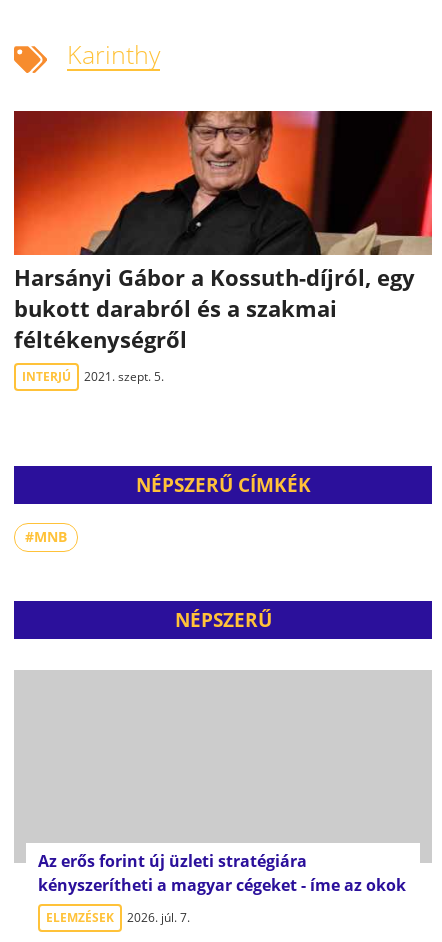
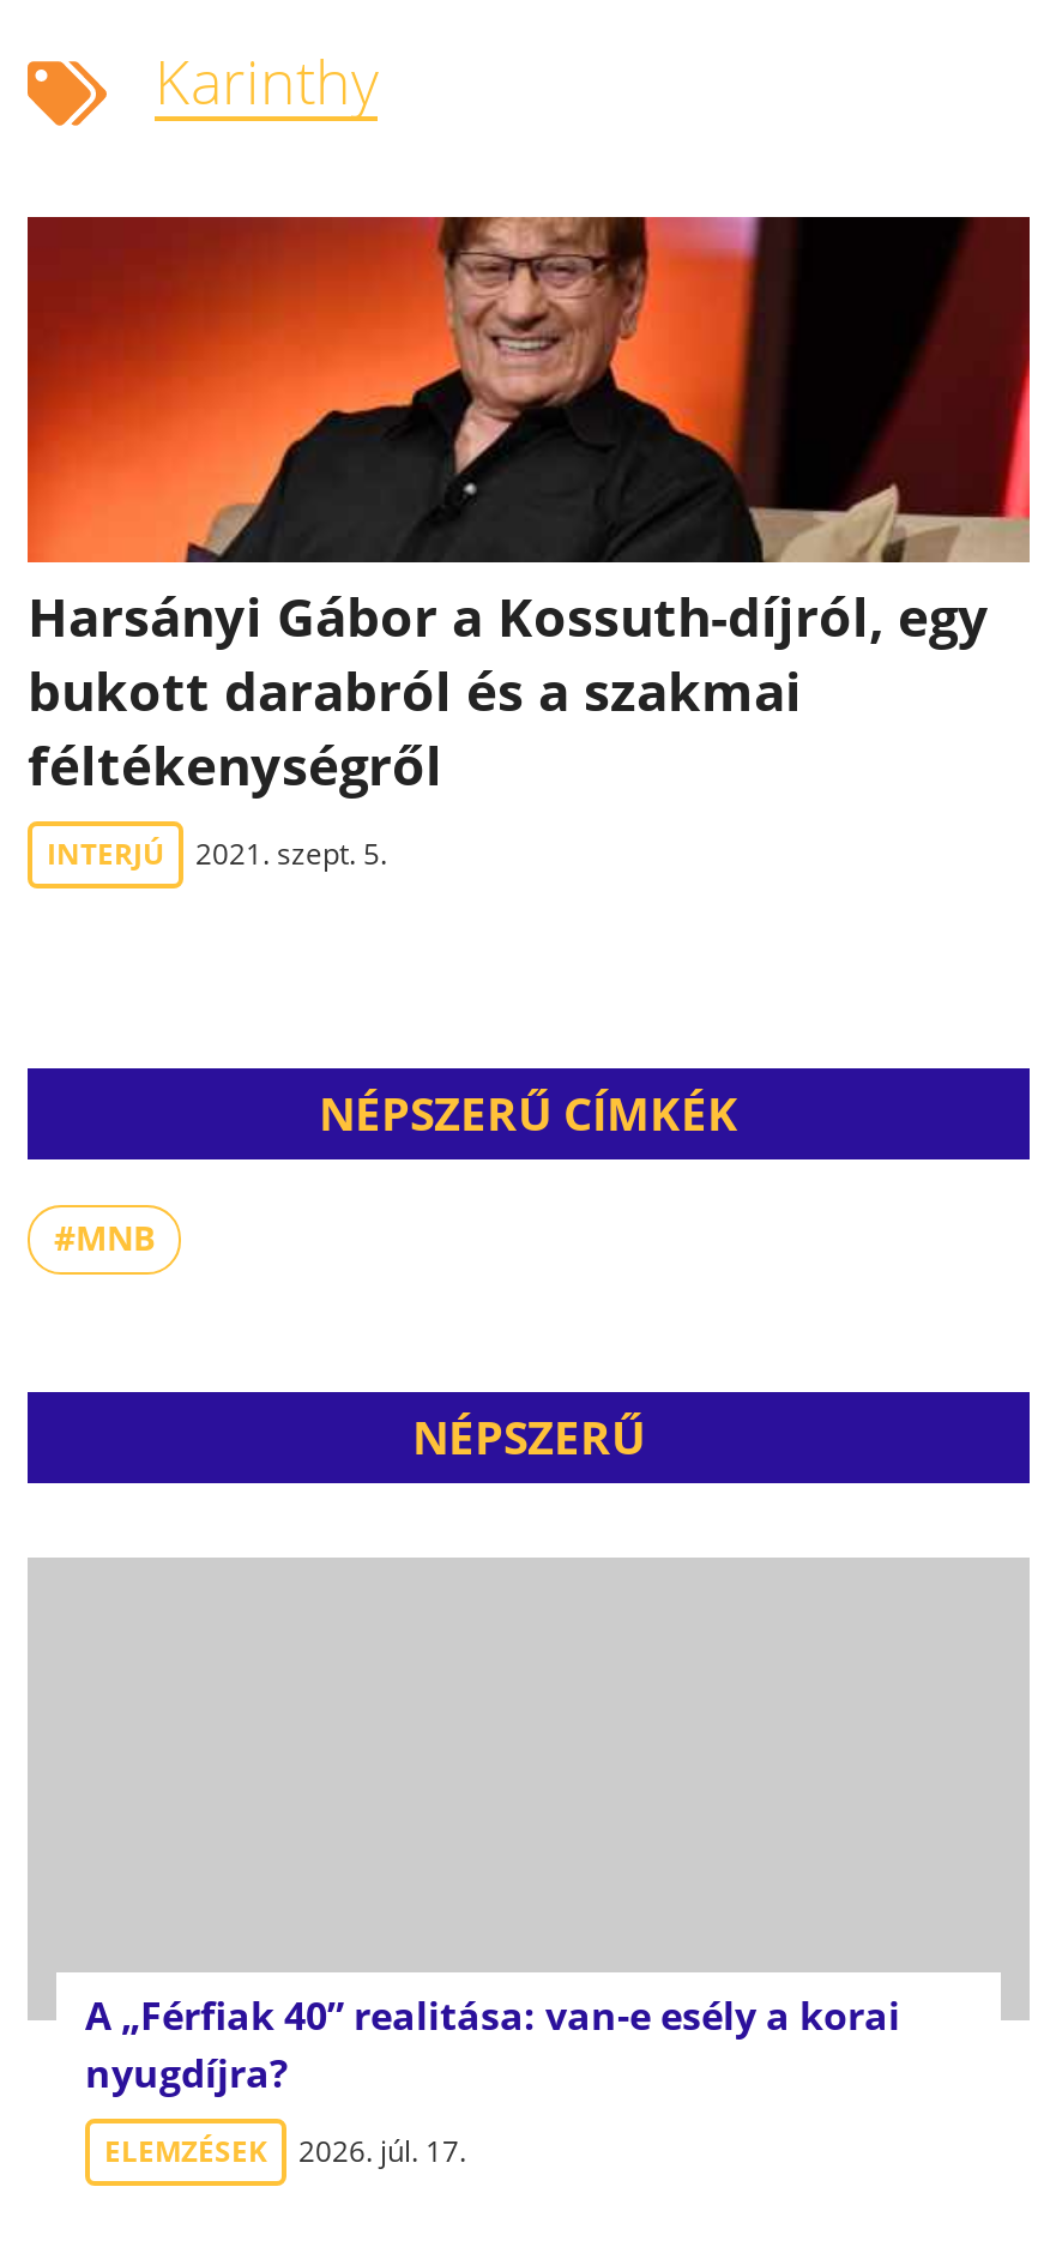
- Az erős forint új üzleti stratégiára
- kényszerítheti a magyar cégeket - íme az okok
+ A „Férfiak 40” realitása: van-e esély a korai
+ nyugdíjra?

- ELEMZÉSEK 2026. júl. 7.
+ ELEMZÉSEK 2026. júl. 17.
